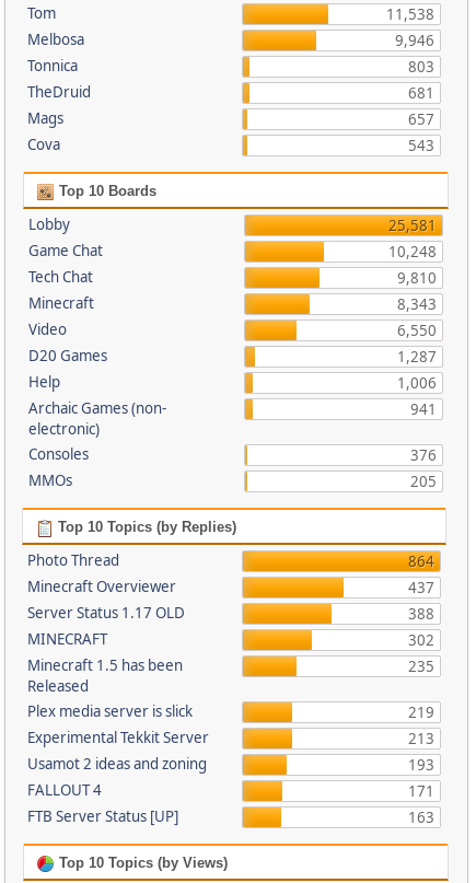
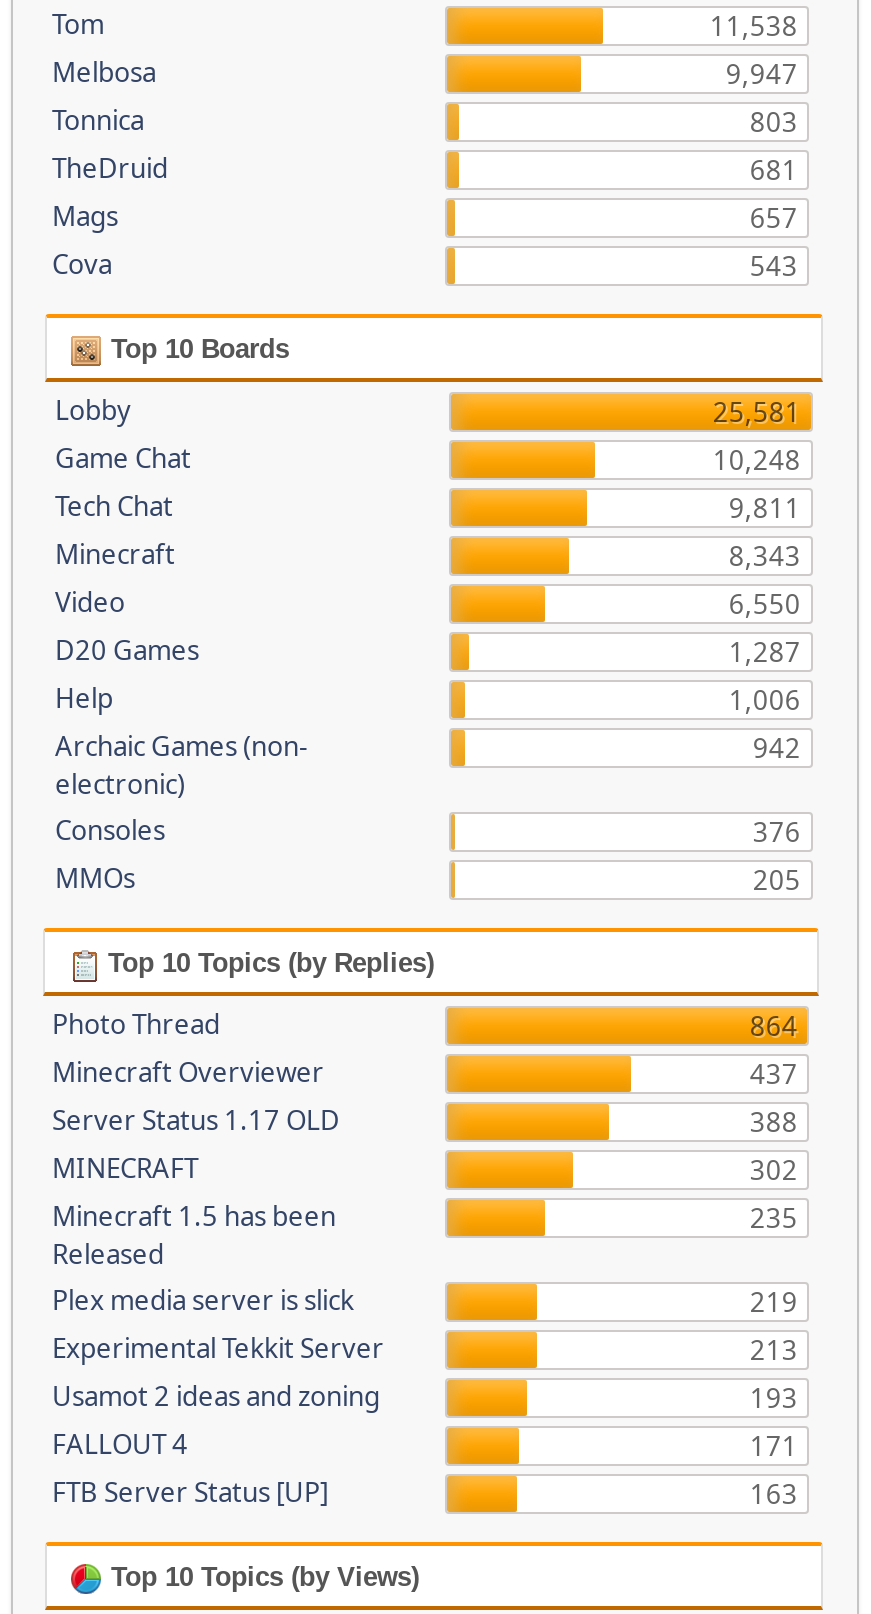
- 9,946
+ 9,947

- 9,810
+ 9,811

- 941
+ 942
